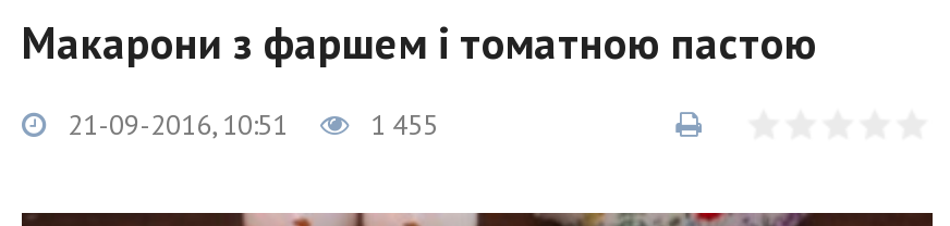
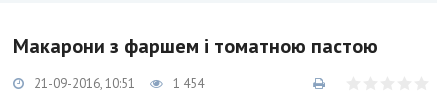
- 1 455
+ 1 454
